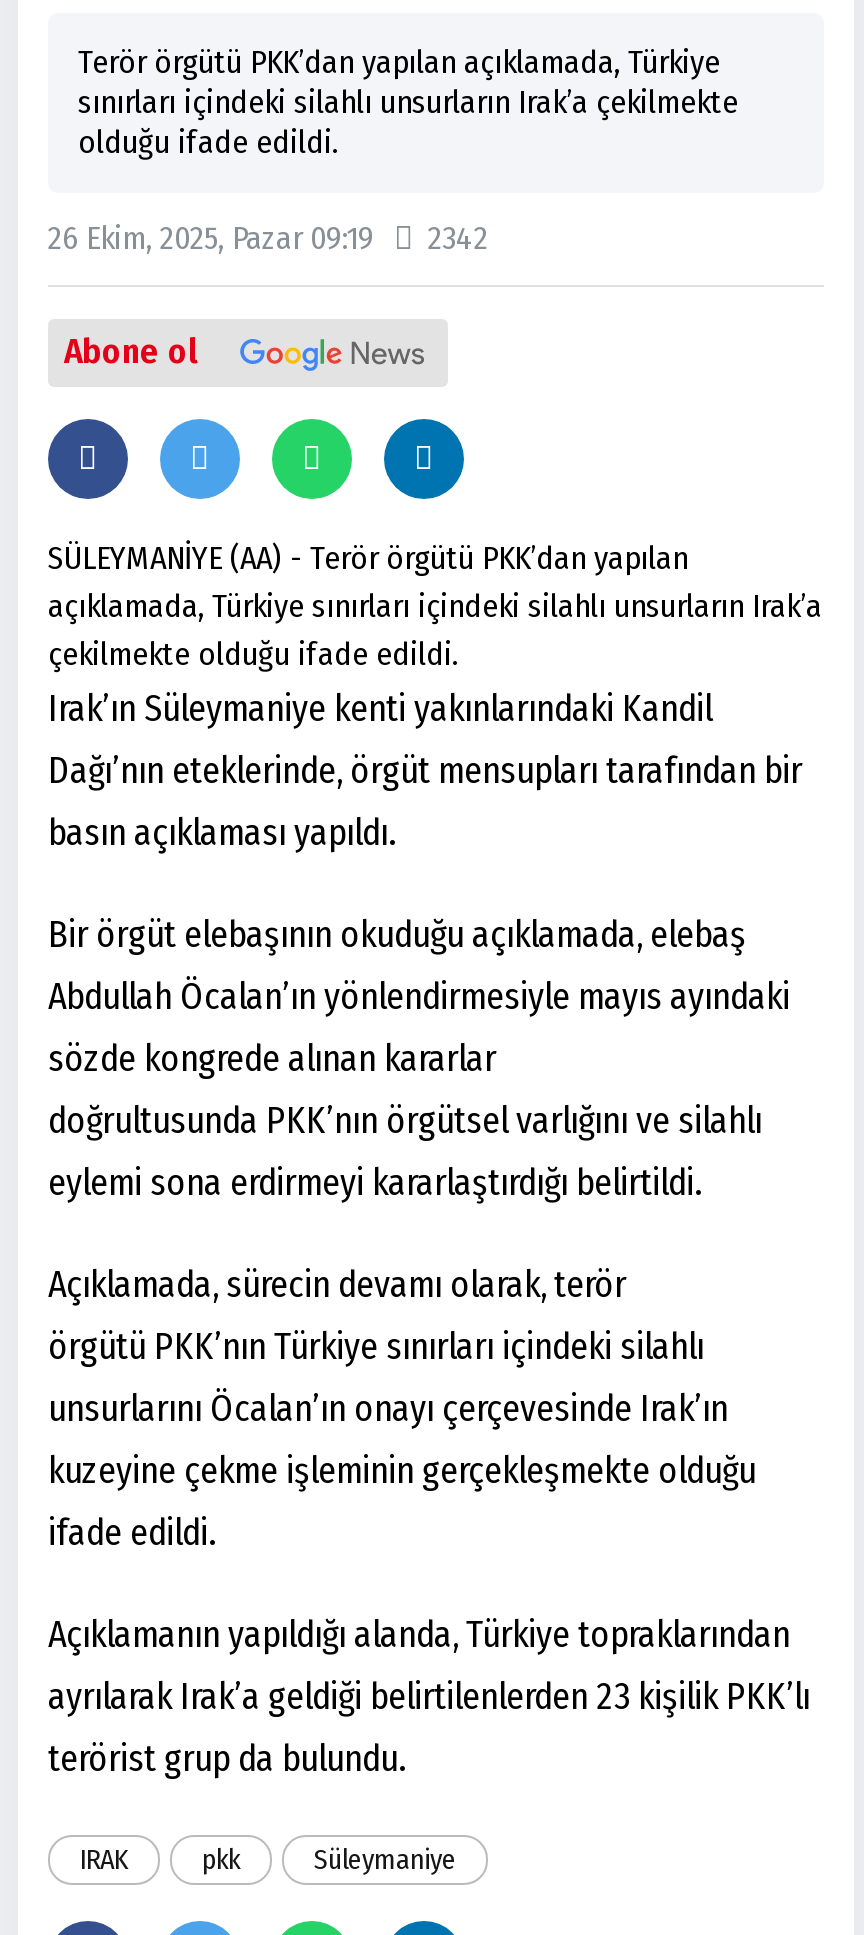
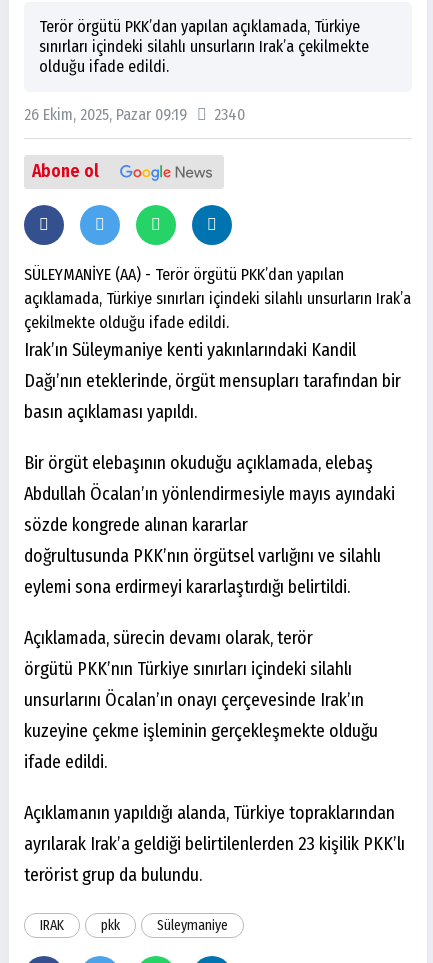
- 26 Ekim, 2025, Pazar 09:19 2342
+ 26 Ekim, 2025, Pazar 09:19 2340
